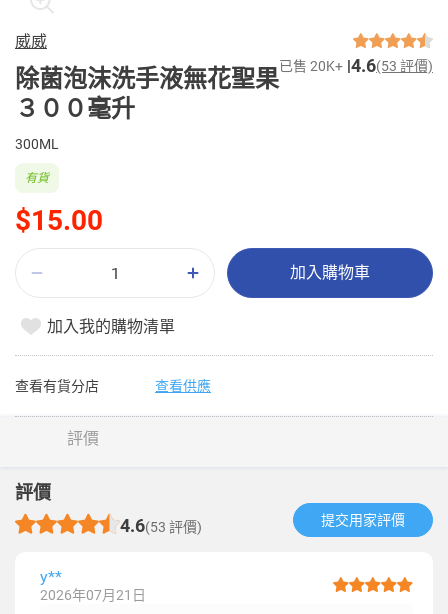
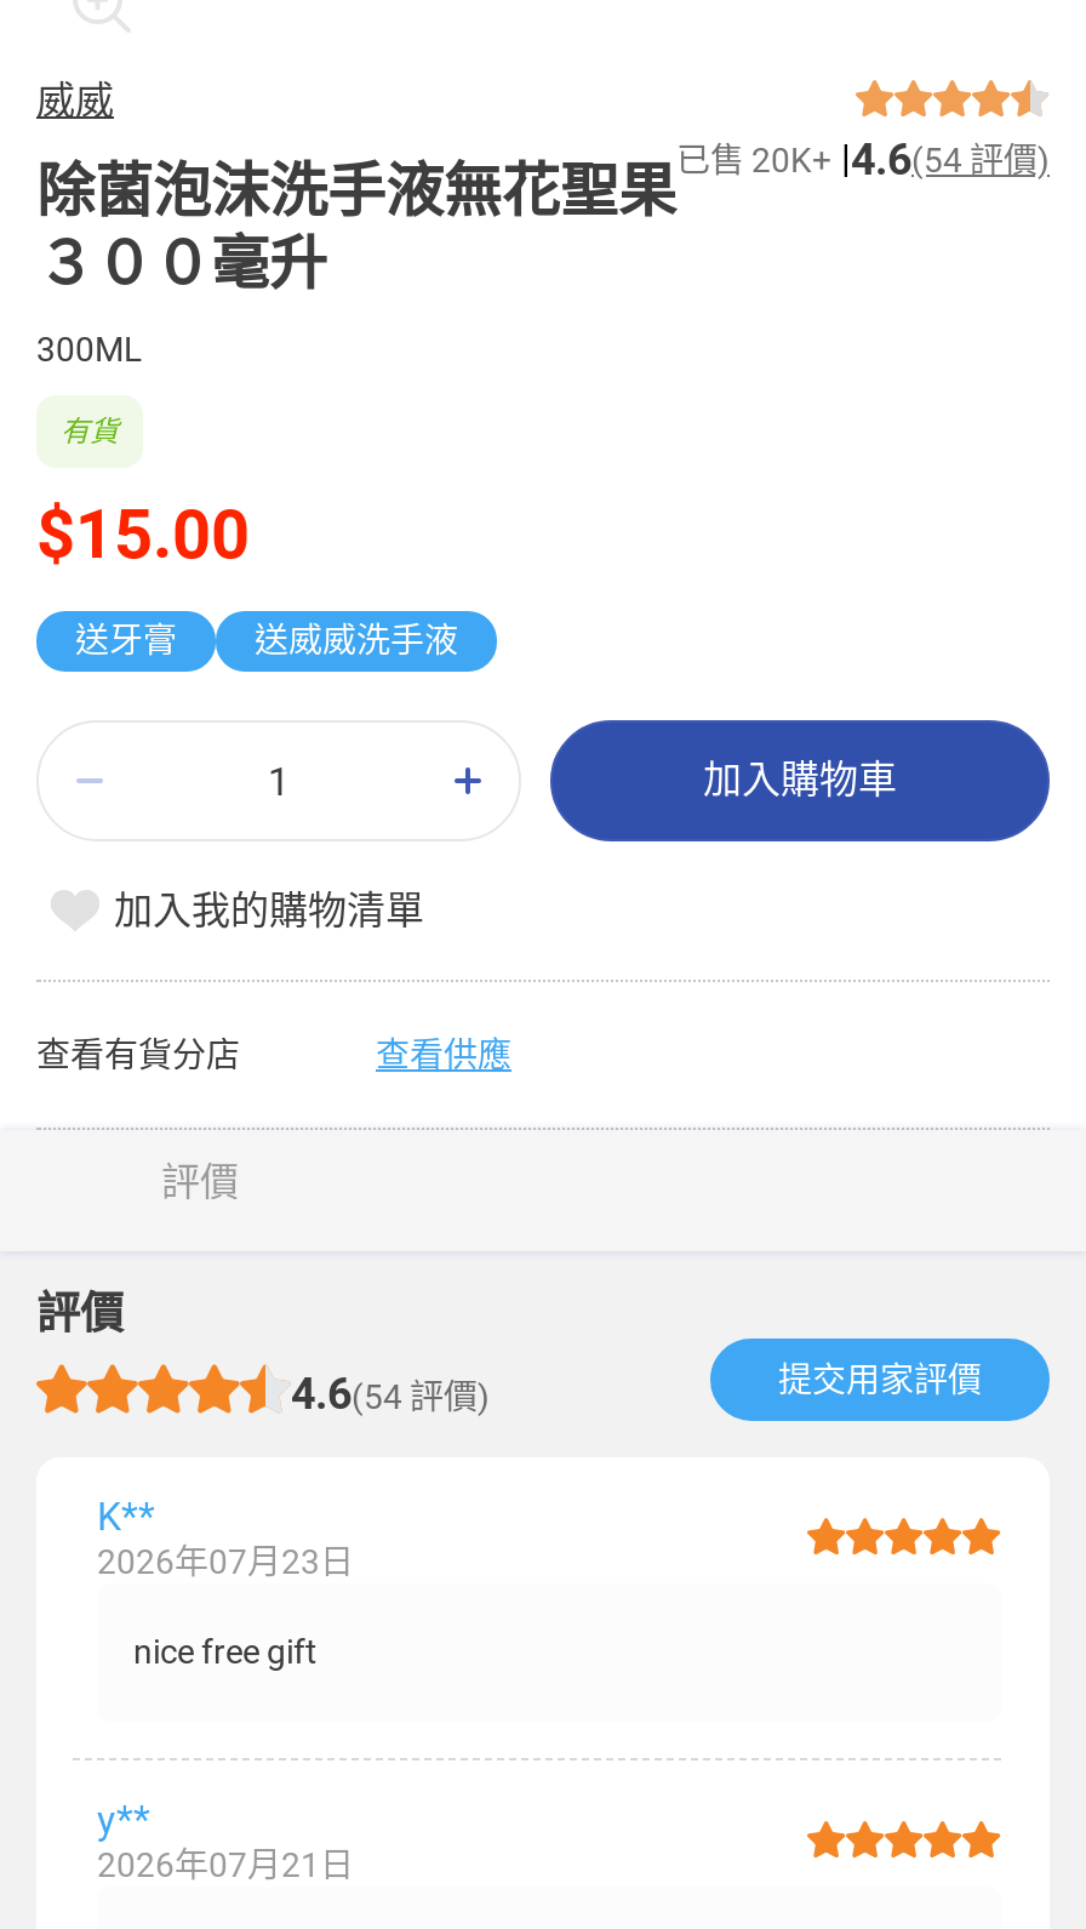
- 除菌泡沫洗手液無花聖果 已售 20K+ 4.6(53 評價)
+ 除菌泡沫洗手液無花聖果 已售 20K+ 4.6(54 評價)

+ 送牙膏
+ 送威威洗手液

- 4.6(53 評價)
+ 4.6(54 評價)

+ K**
+ 2026年07月23日
+ nice free gift
